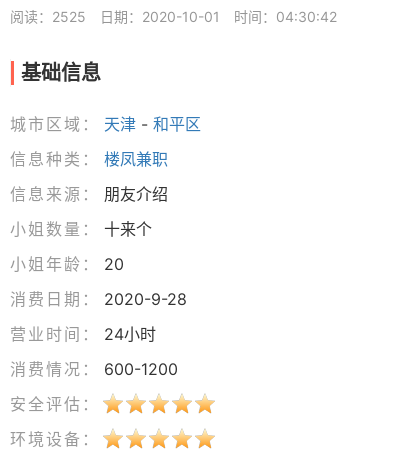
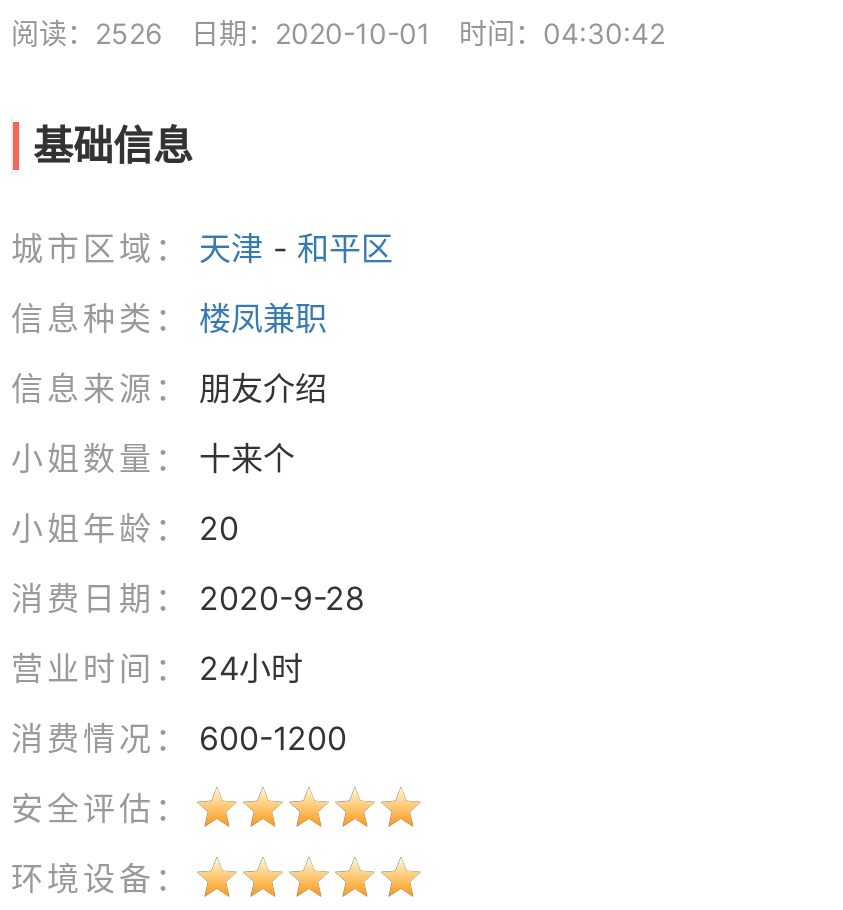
- 阅读：2525 日期：2020-10-01 时间：04:30:42
+ 阅读：2526 日期：2020-10-01 时间：04:30:42
